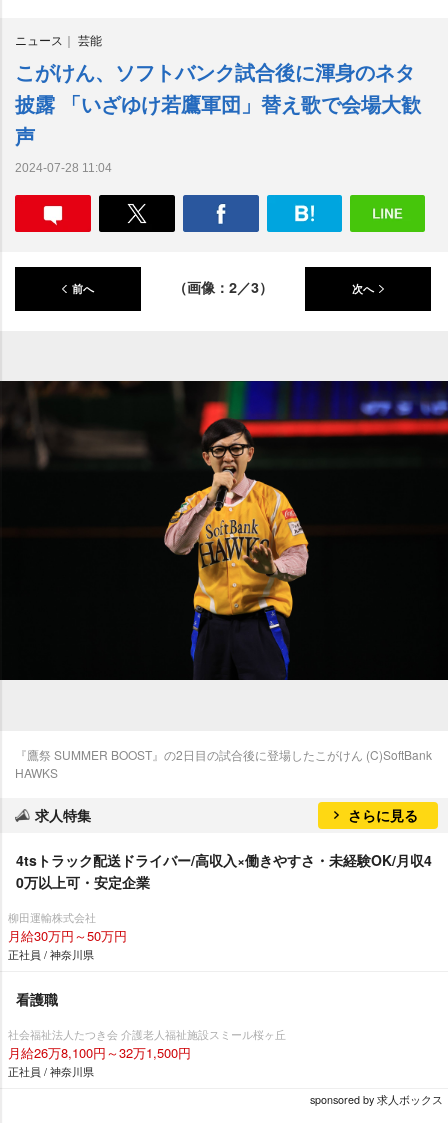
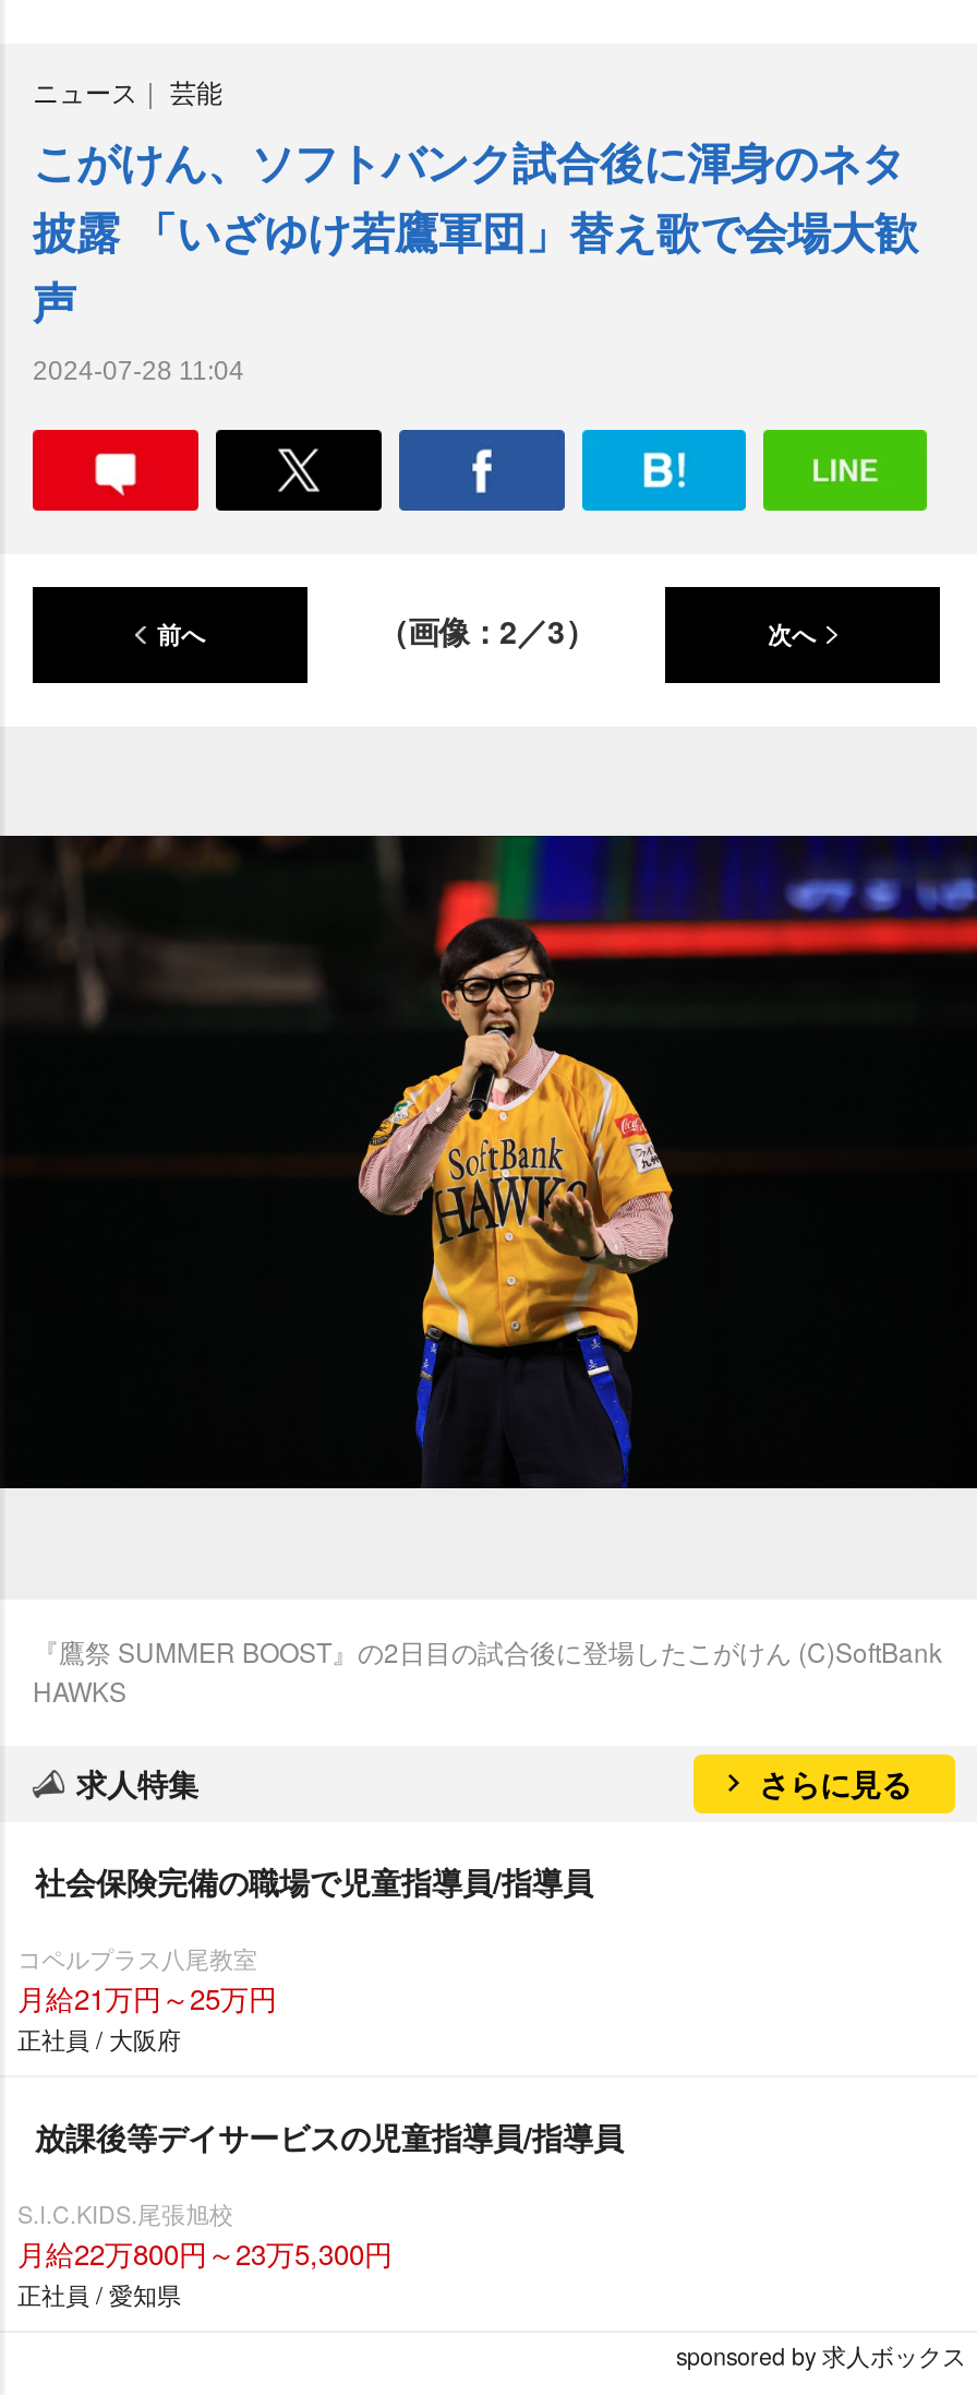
- 4tsトラック配送ドライバー/高収入×働きやすさ・未経験OK/月収4
- 0万以上可・安定企業
+ 社会保険完備の職場で児童指導員/指導員

- 柳田運輸株式会社
- 月給30万円～50万円
- 正社員 / 神奈川県
+ コペルプラス八尾教室
+ 月給21万円～25万円
+ 正社員 / 大阪府

- 看護職
+ 放課後等デイサービスの児童指導員/指導員

- 社会福祉法人たつき会 介護老人福祉施設スミール桜ヶ丘
- 月給26万8,100円～32万1,500円
- 正社員 / 神奈川県
+ S.I.C.KIDS.尾張旭校
+ 月給22万800円～23万5,300円
+ 正社員 / 愛知県
